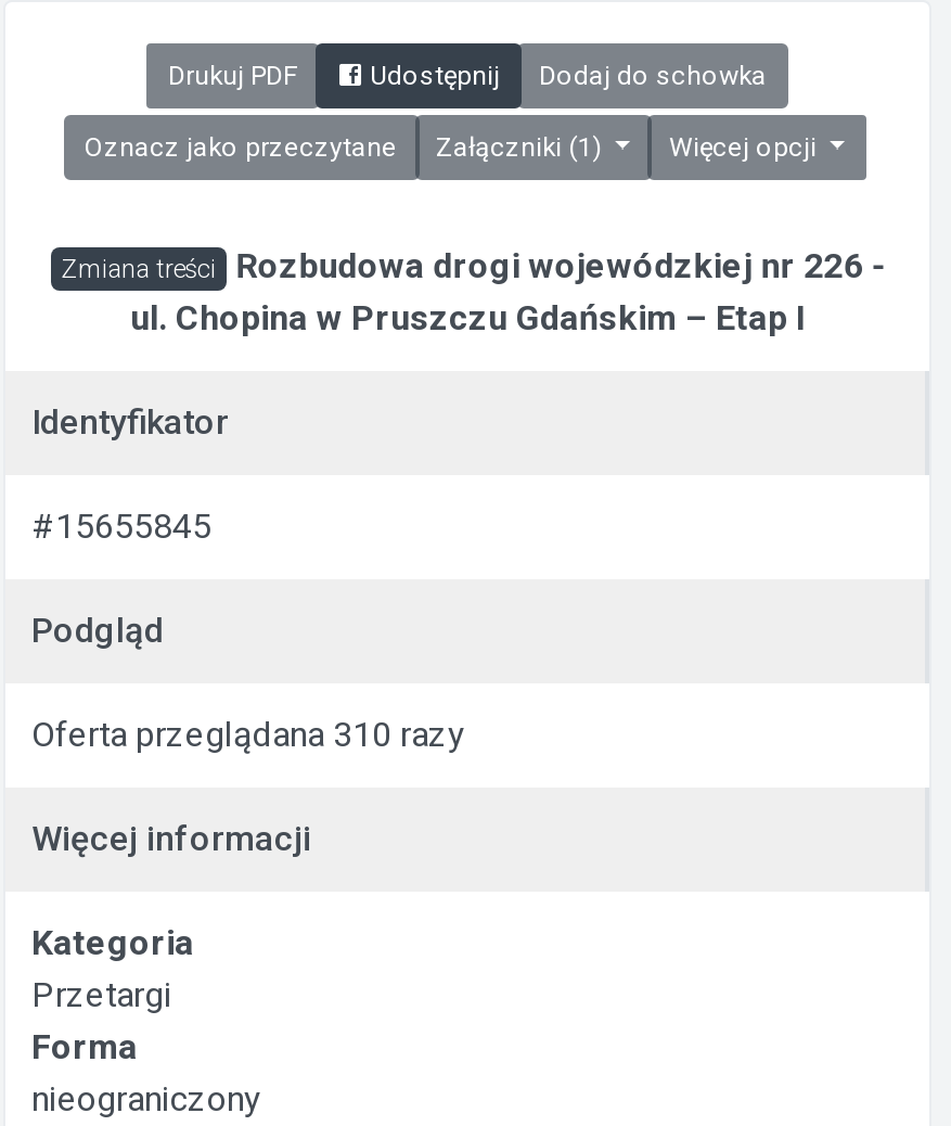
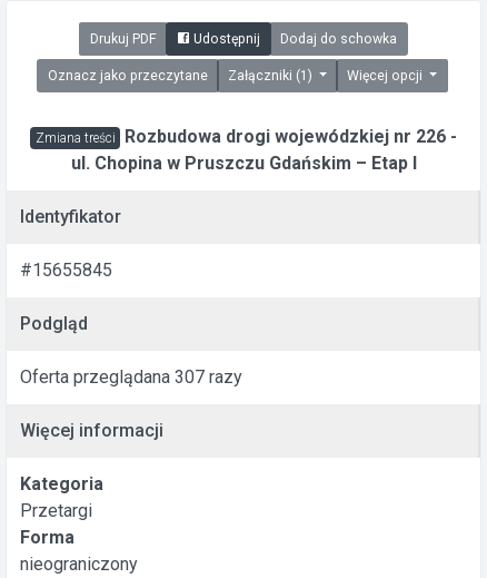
- Oferta przeglądana 310 razy
+ Oferta przeglądana 307 razy
